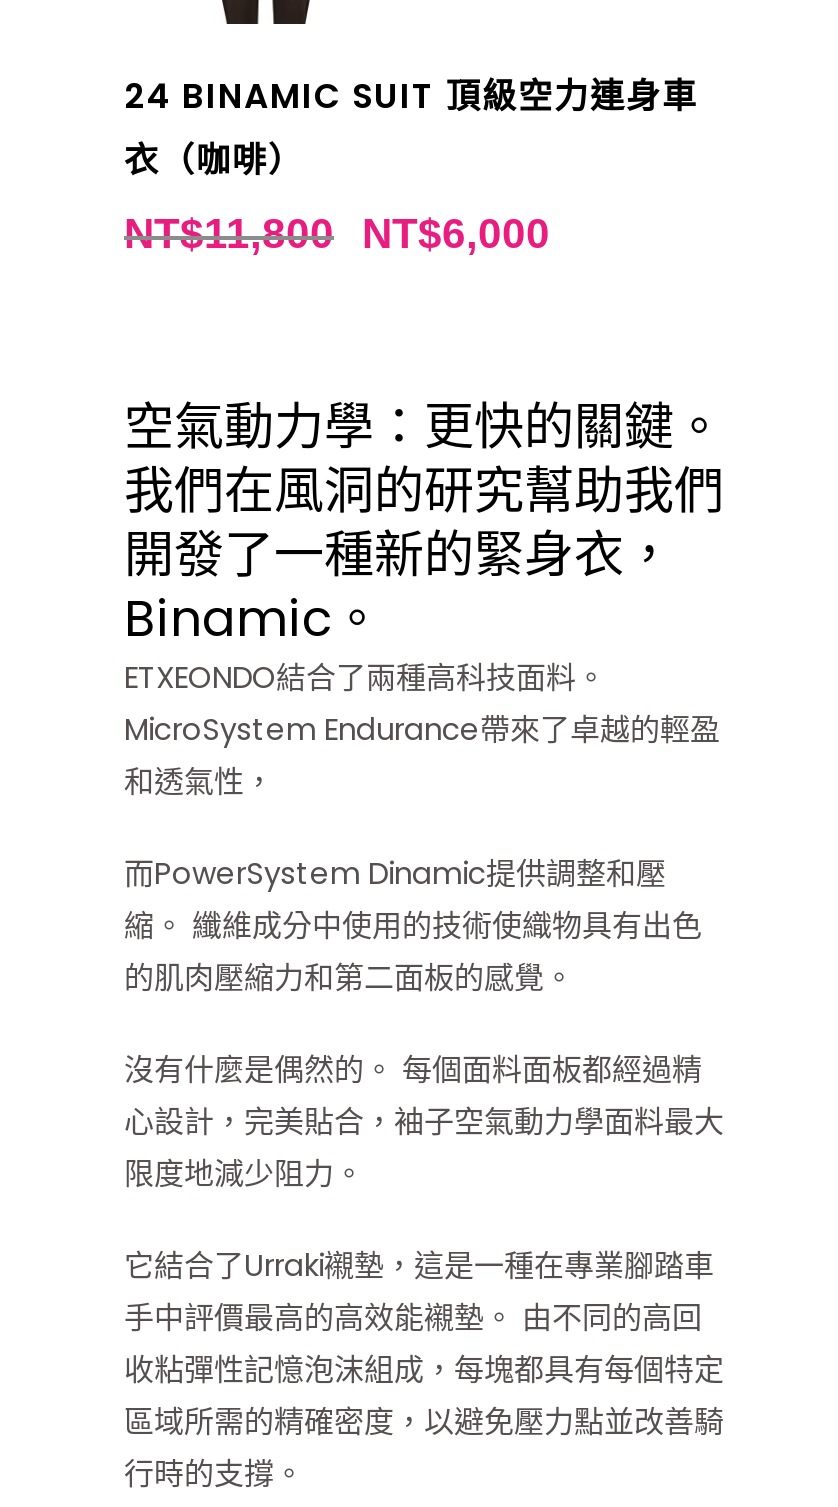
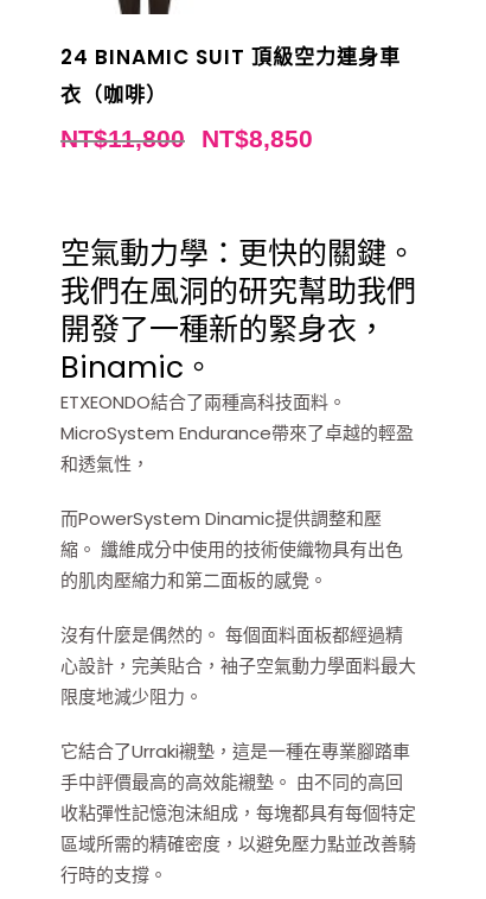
- NT$11,800 NT$6,000
+ NT$11,800 NT$8,850
